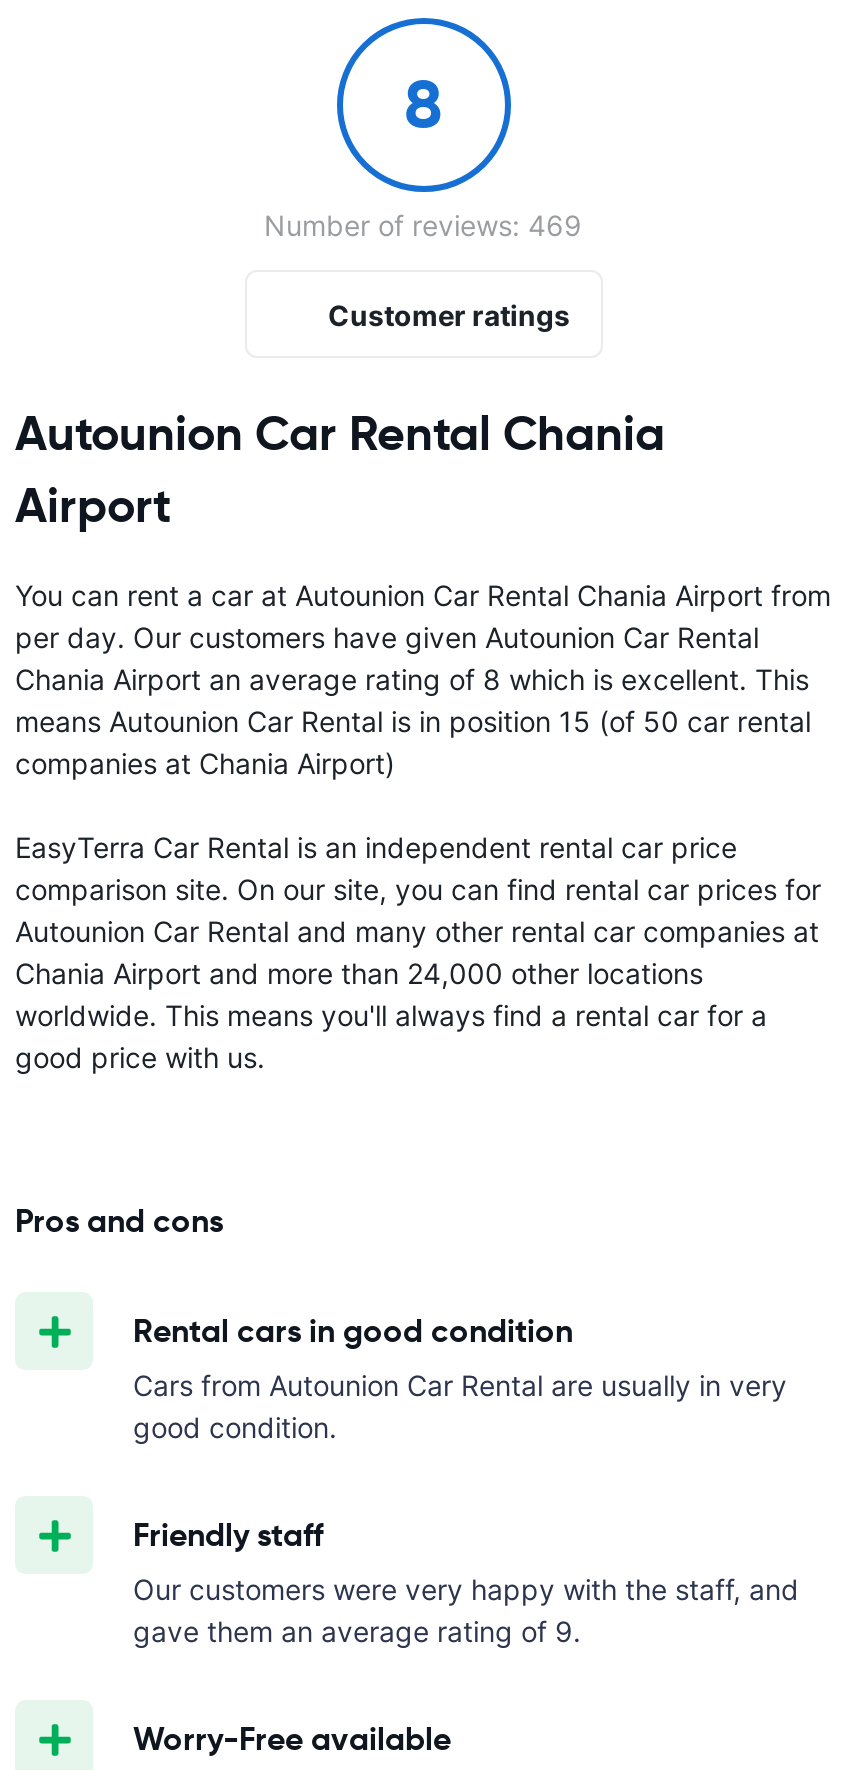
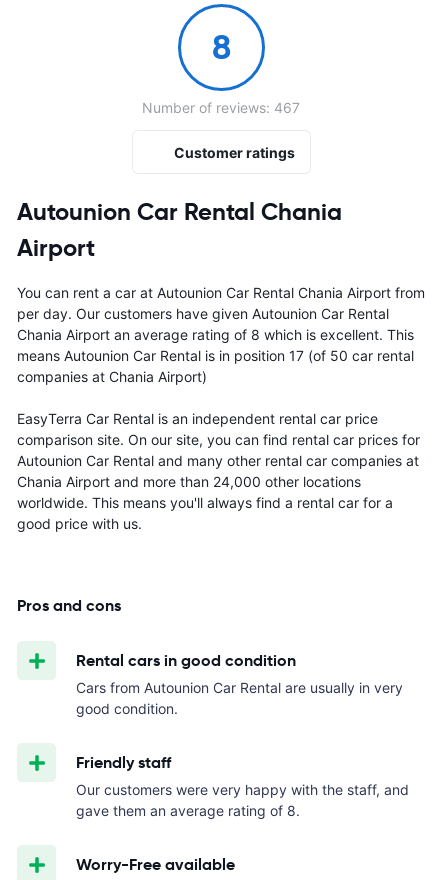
- Number of reviews: 469
+ Number of reviews: 467

- means Autounion Car Rental is in position 15 (of 50 car rental
+ means Autounion Car Rental is in position 17 (of 50 car rental

- gave them an average rating of 9.
+ gave them an average rating of 8.
